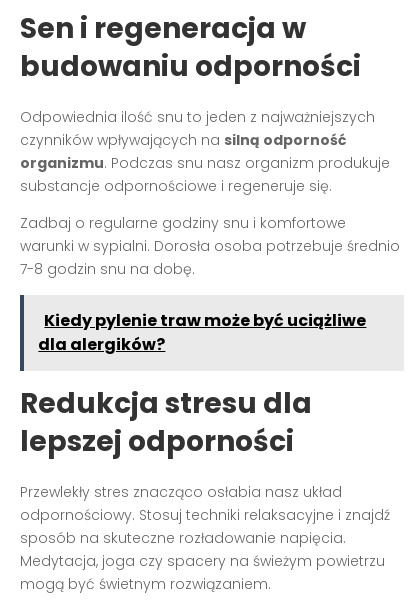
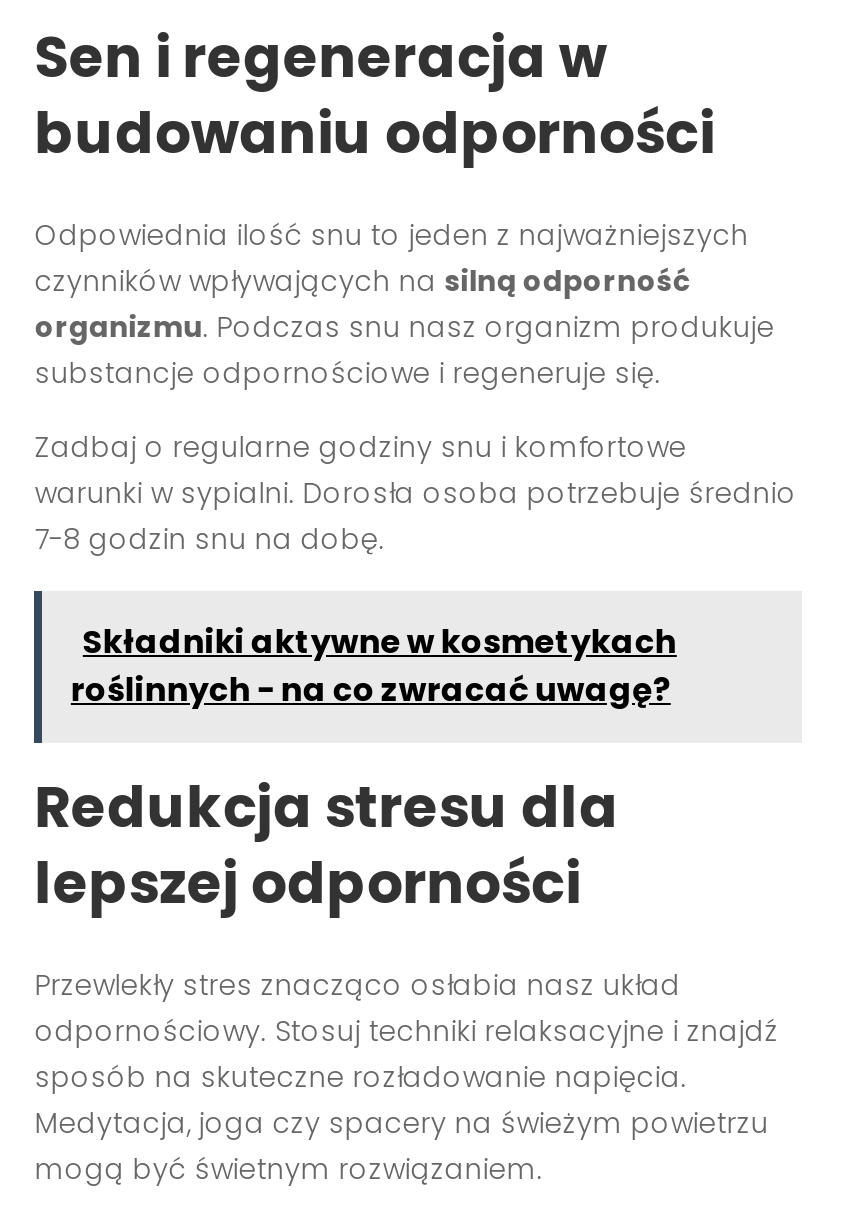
- Kiedy pylenie traw może być uciążliwe
- dla alergików?
+ Składniki aktywne w kosmetykach
+ roślinnych - na co zwracać uwagę?
